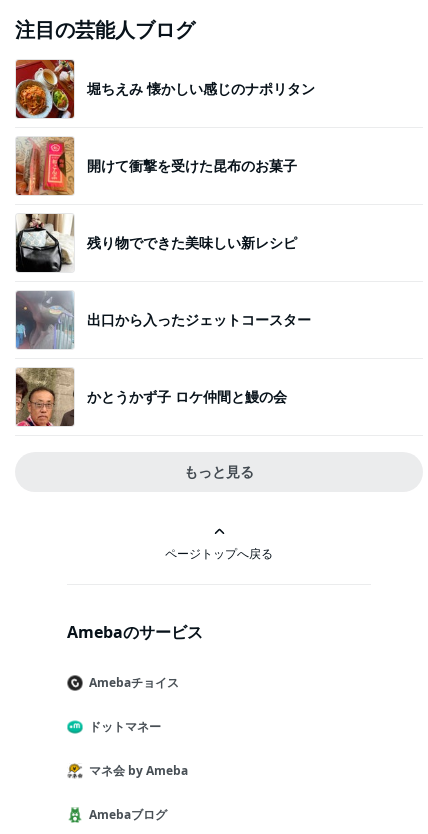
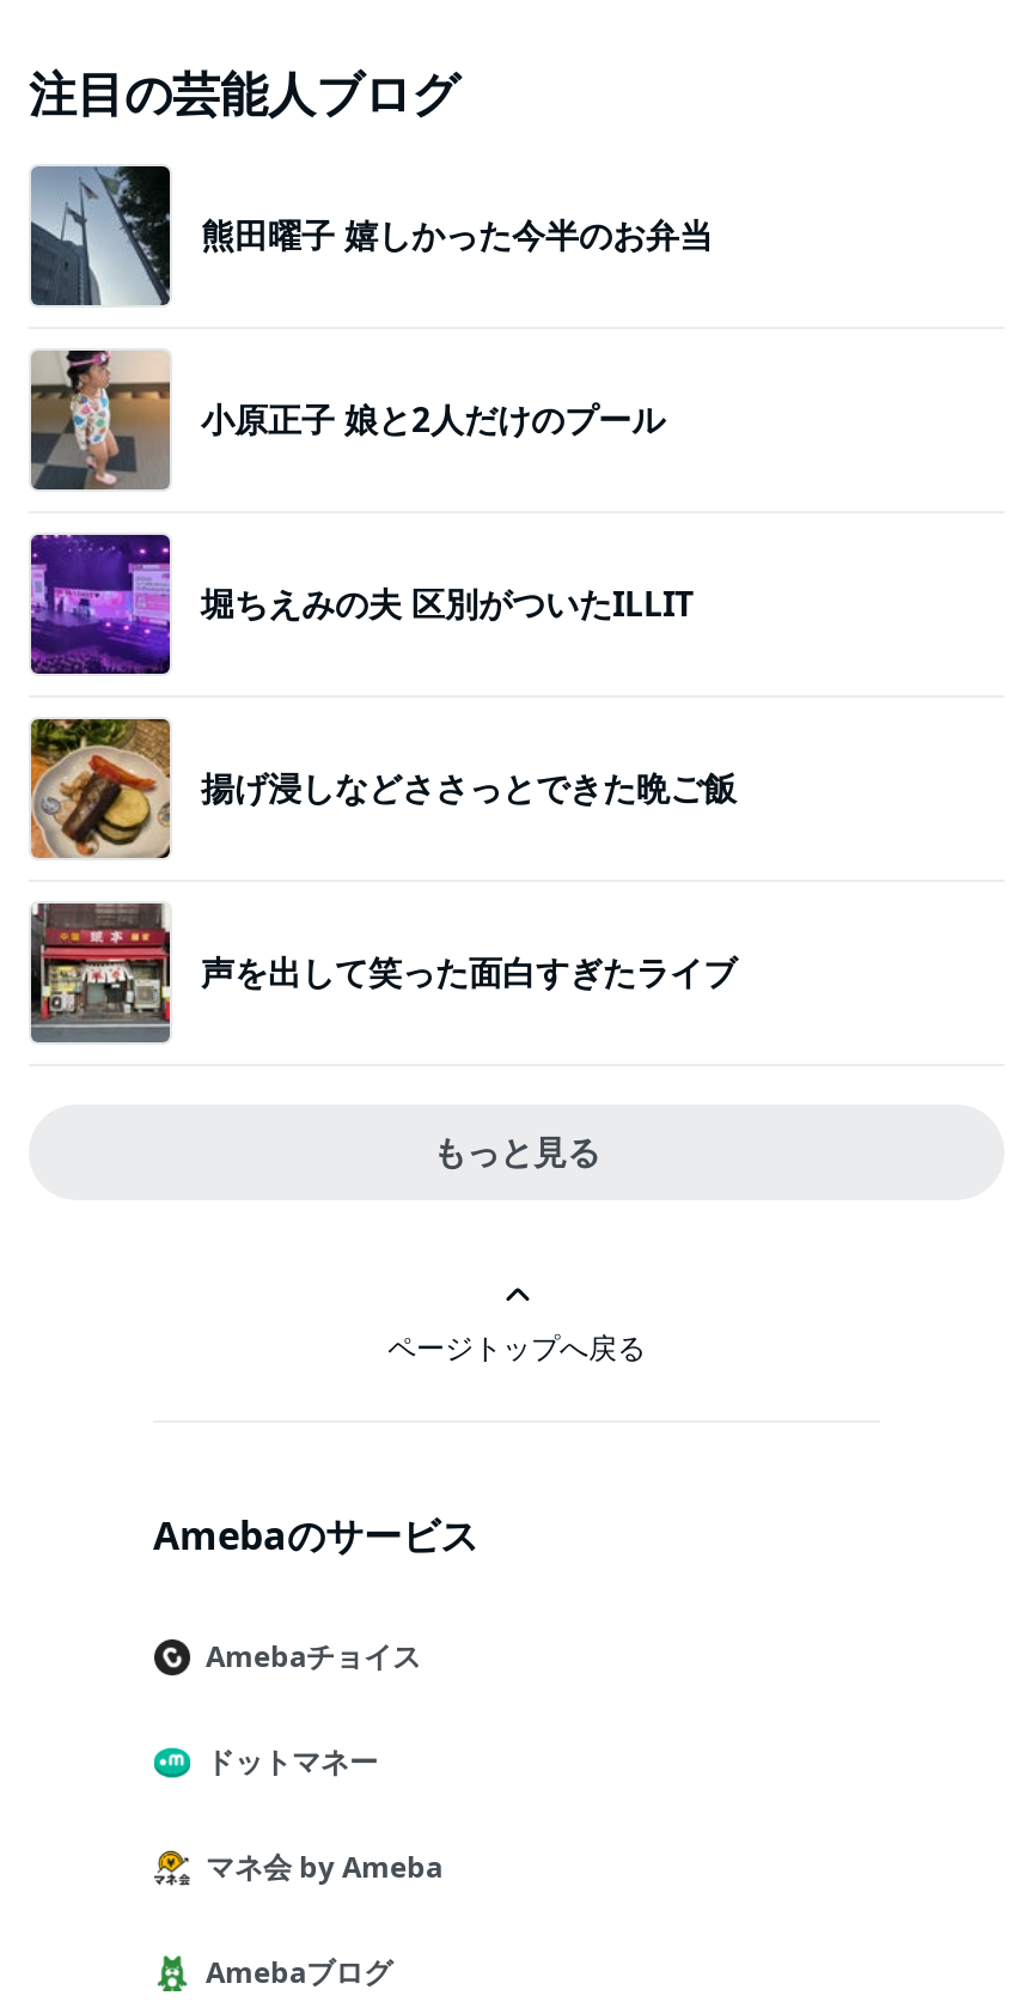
- [image]
- 堀ちえみ 懐かしい感じのナポリタン
+ [image]
+ 熊田曜子 嬉しかった今半のお弁当

- [image]
- 開けて衝撃を受けた昆布のお菓子
+ [image]
+ 小原正子 娘と2人だけのプール

- [image]
- 残り物でできた美味しい新レシピ
+ [image]
+ 堀ちえみの夫 区別がついたILLIT

- [image]
- 出口から入ったジェットコースター
+ [image]
+ 揚げ浸しなどささっとできた晩ご飯

- [image]
- かとうかず子 ロケ仲間と鰻の会
+ [image]
+ 声を出して笑った面白すぎたライブ
